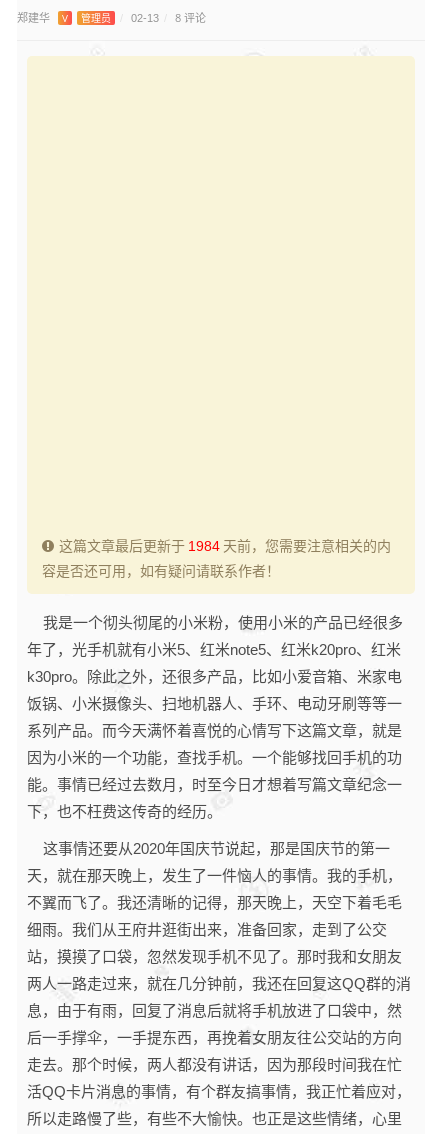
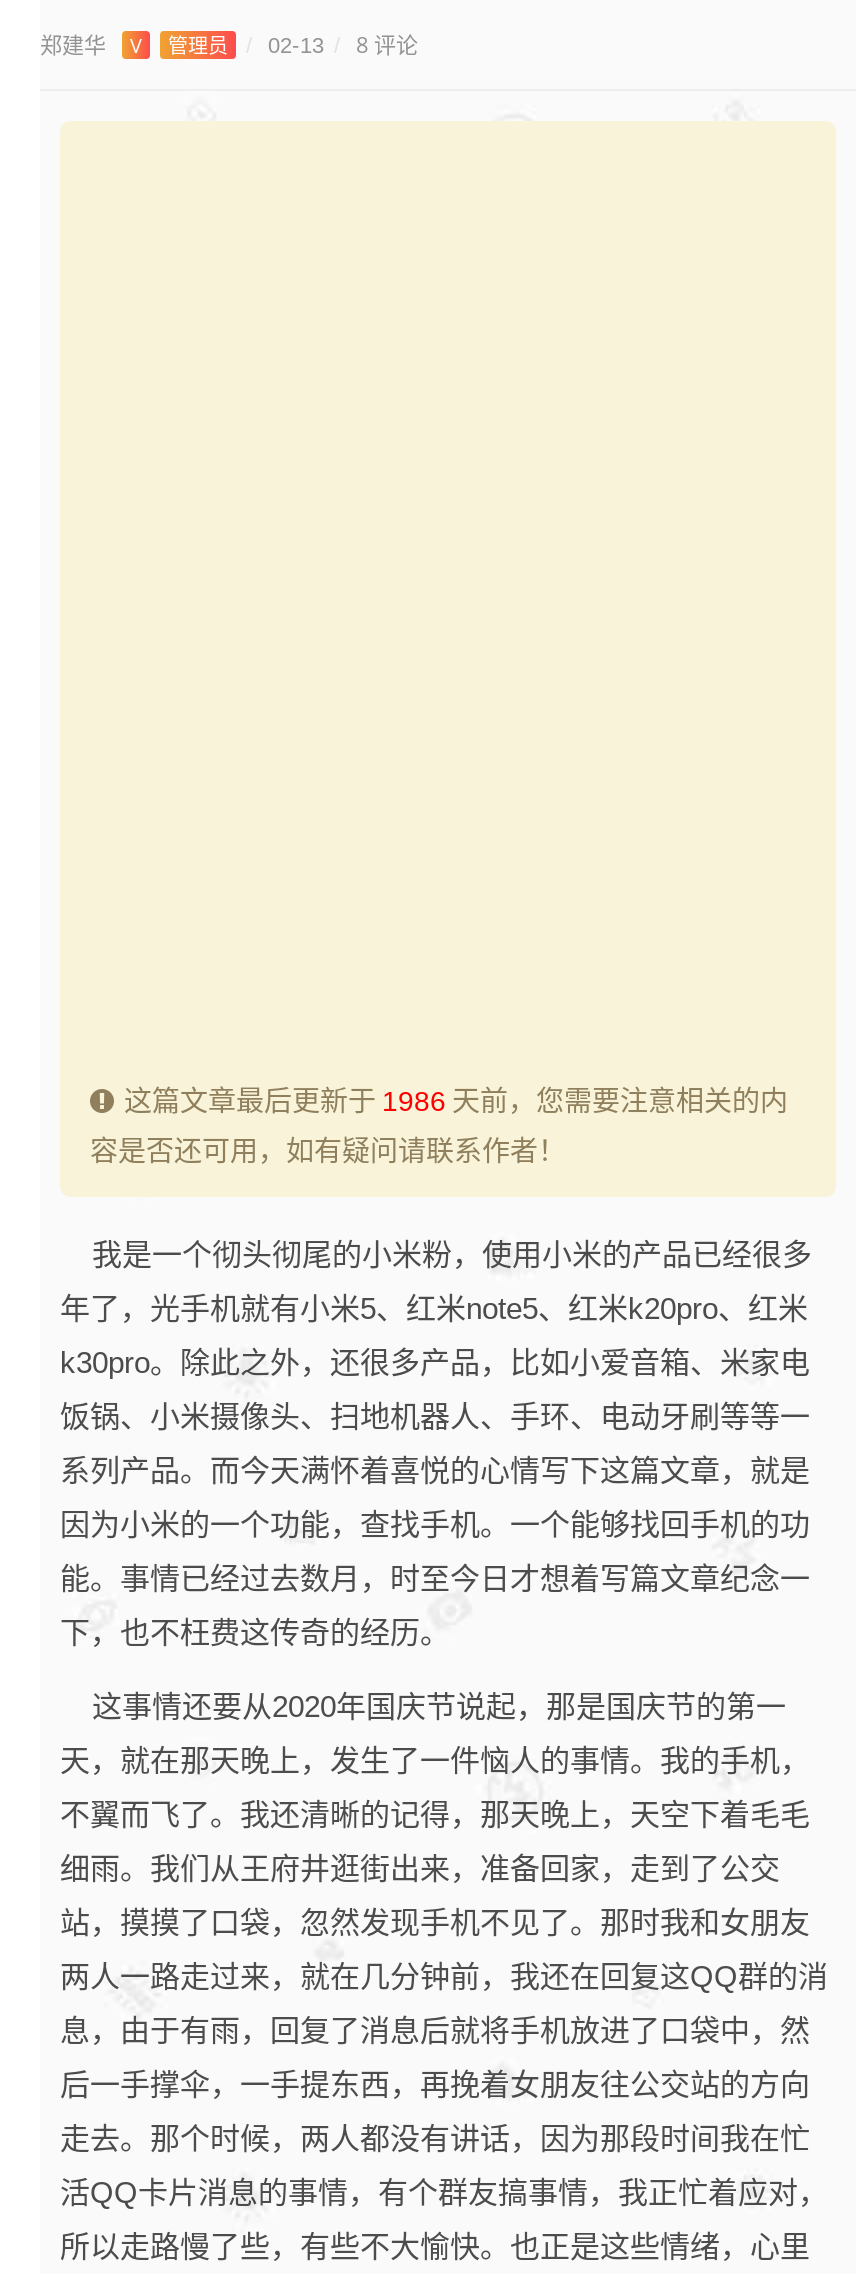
- 这篇文章最后更新于 1984 天前，您需要注意相关的内
+ 这篇文章最后更新于 1986 天前，您需要注意相关的内
